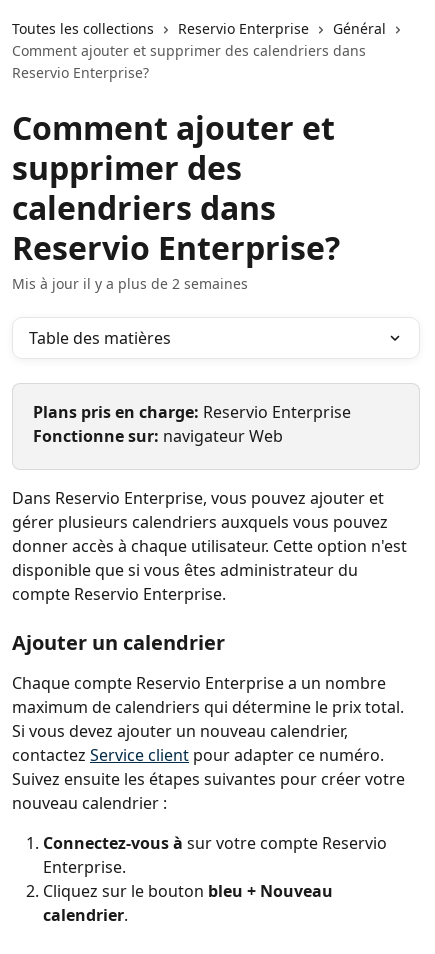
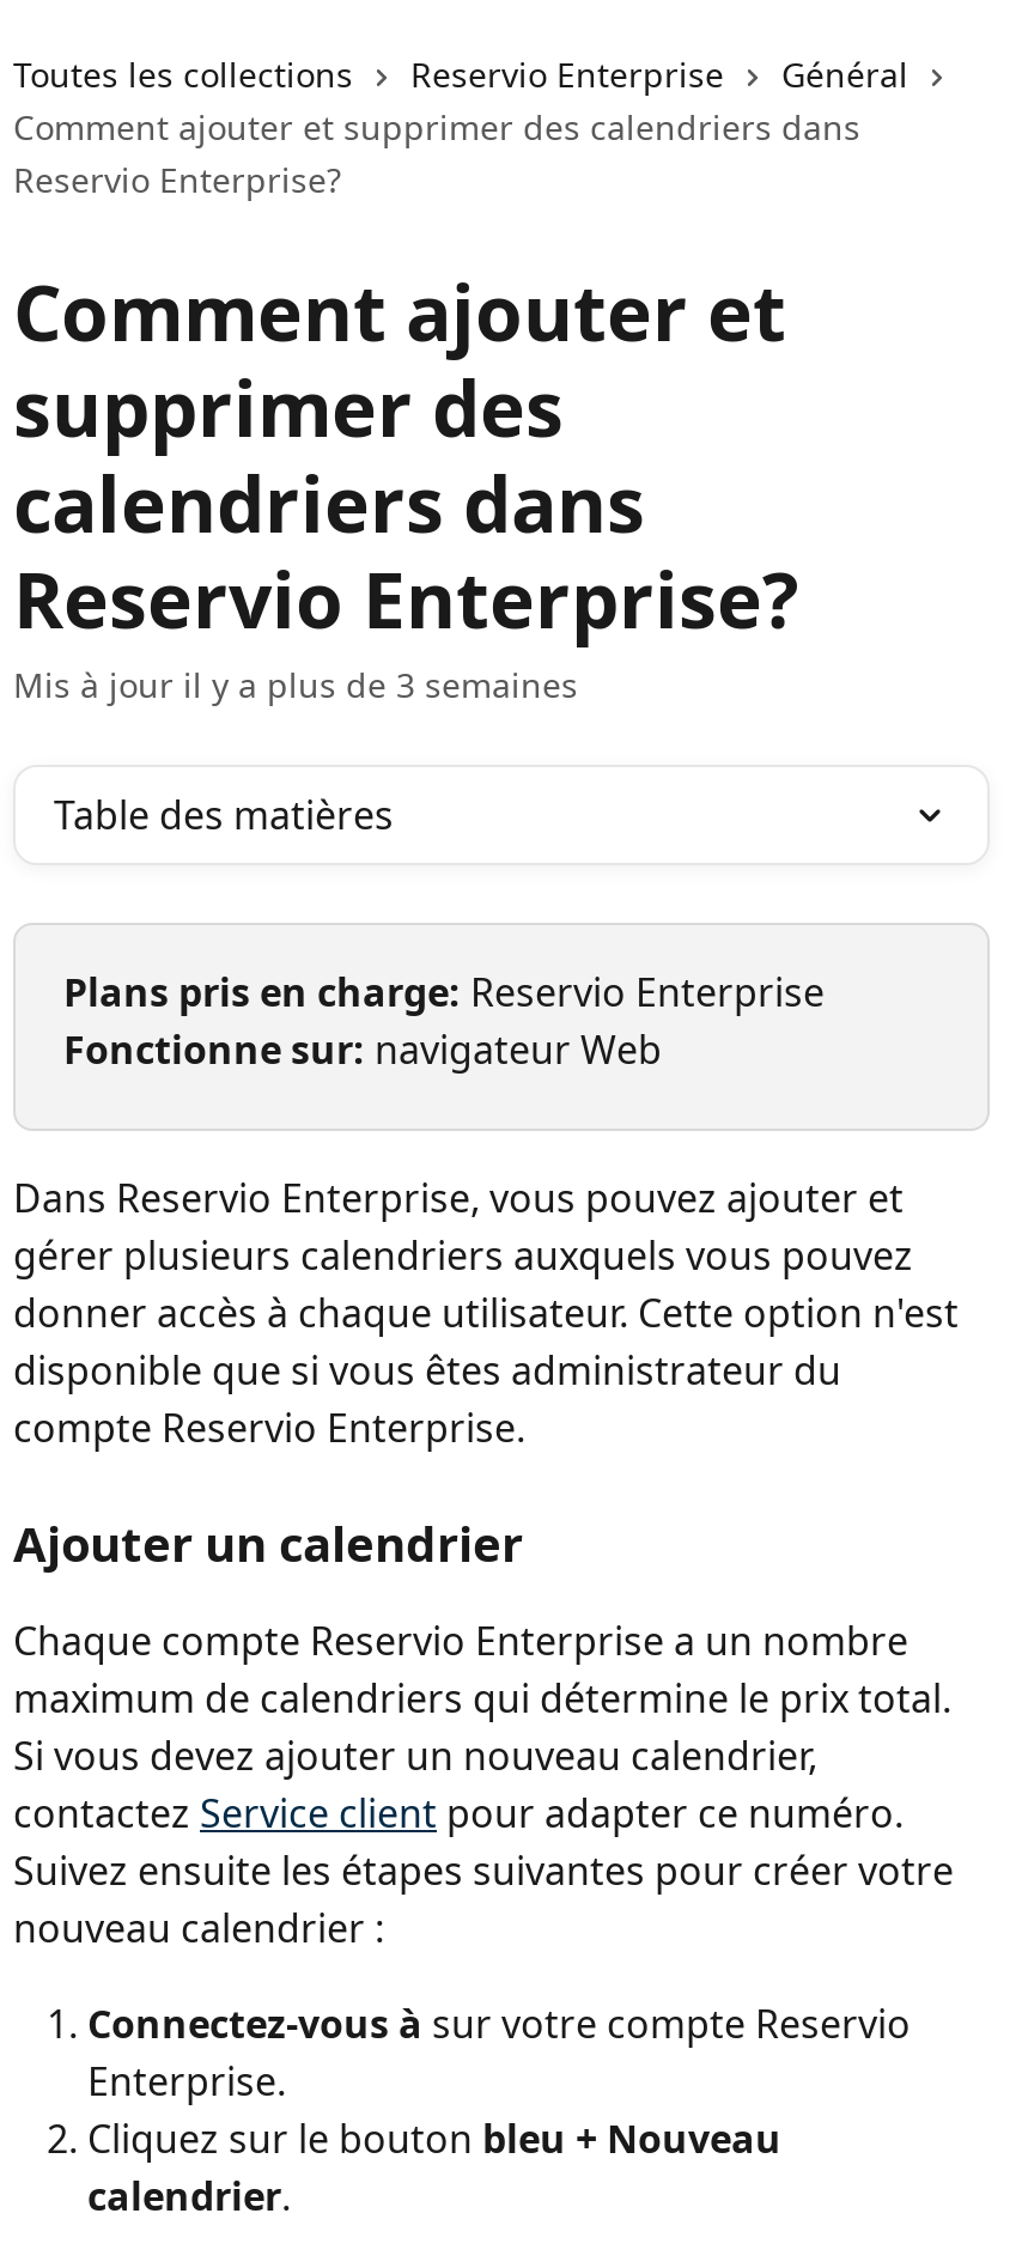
- Mis à jour il y a plus de 2 semaines
+ Mis à jour il y a plus de 3 semaines
